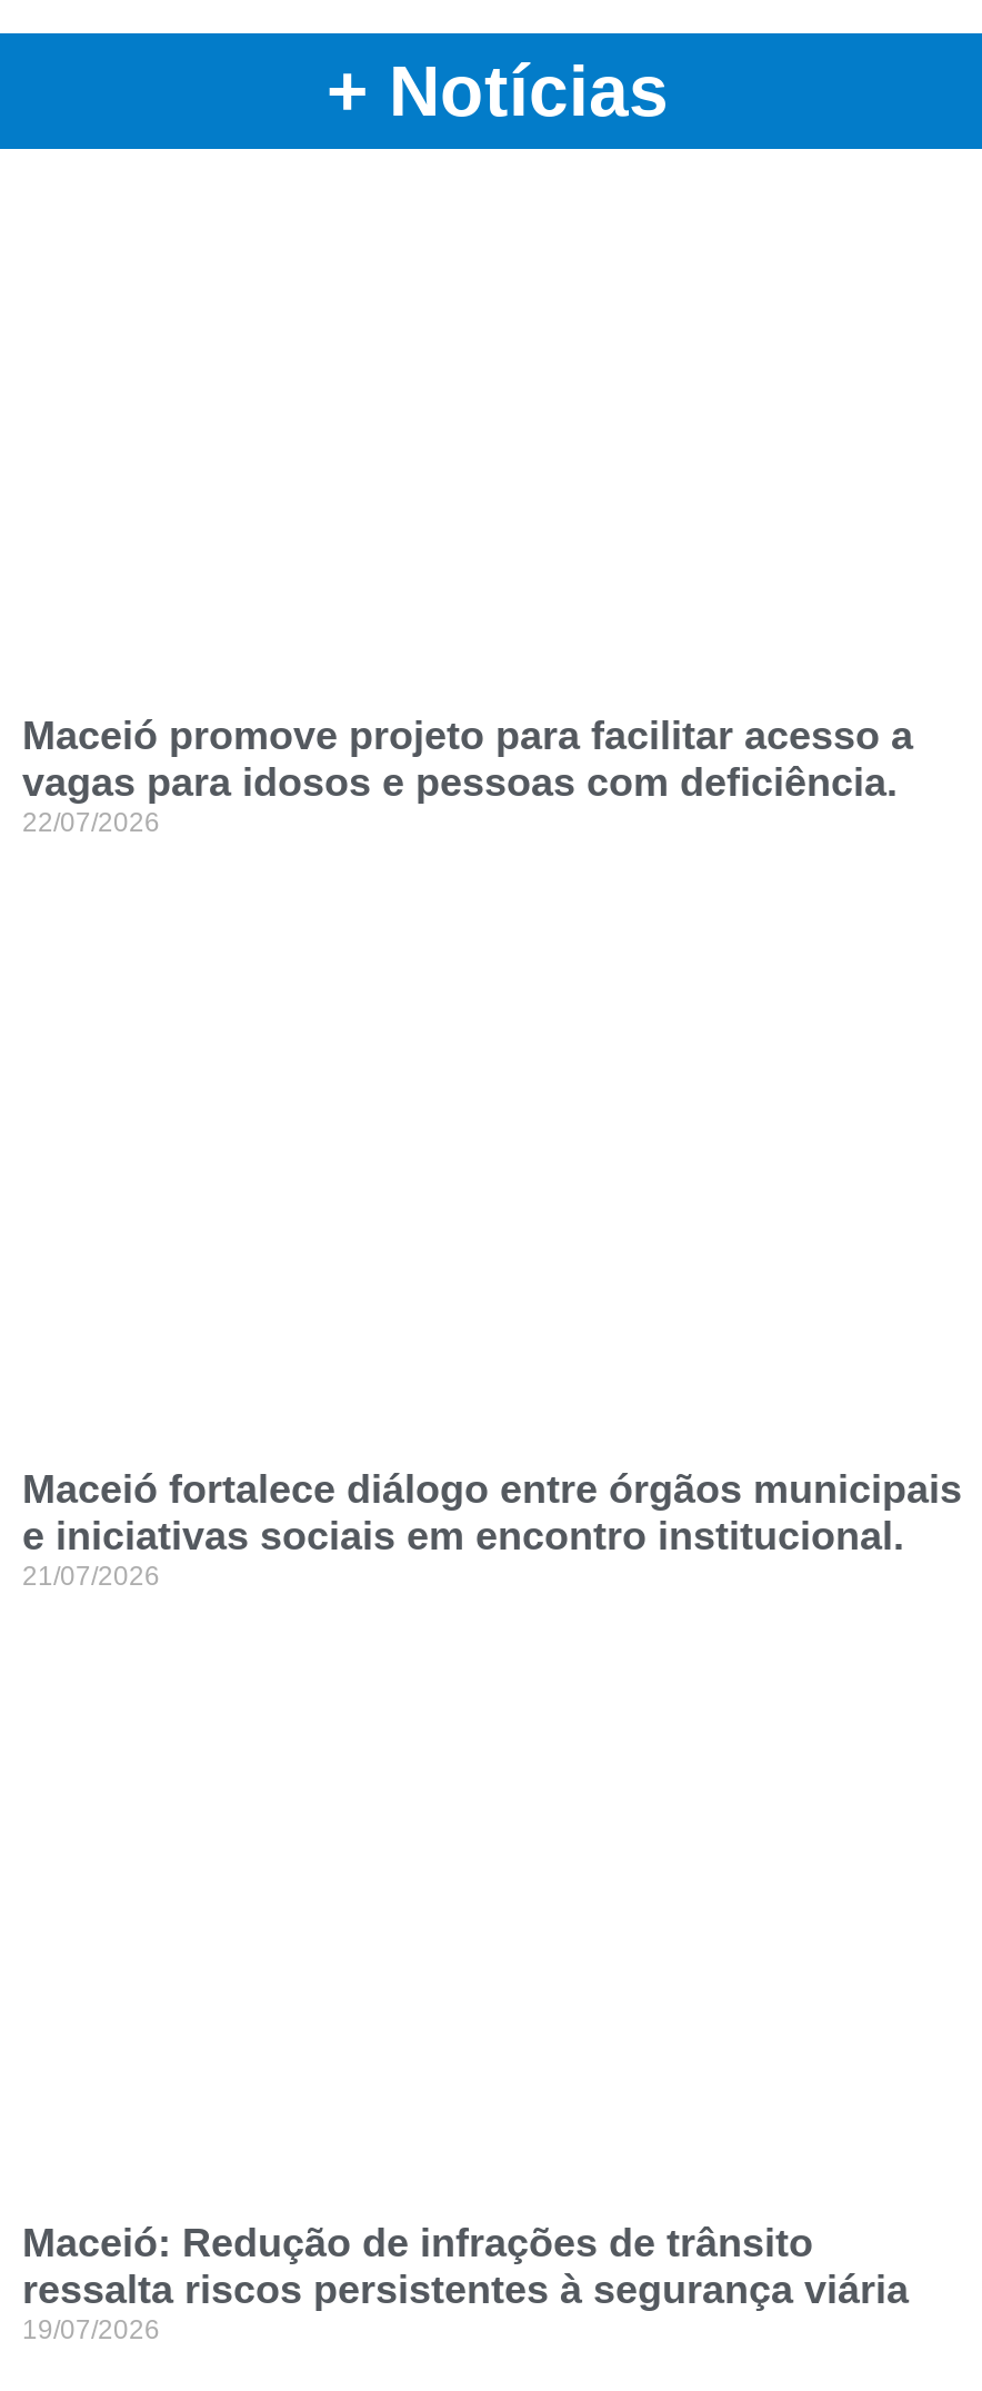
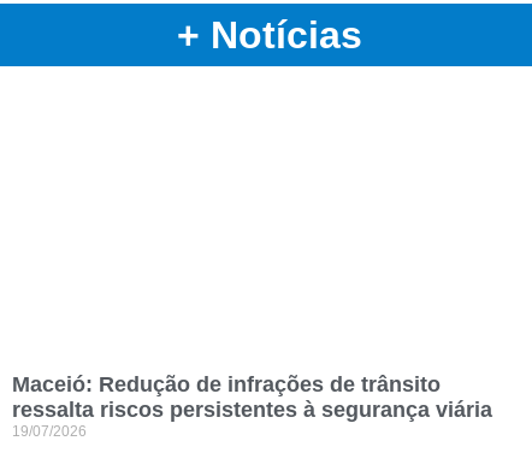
- Maceió promove projeto para facilitar acesso a
- vagas para idosos e pessoas com deficiência.
- 22/07/2026

- Maceió fortalece diálogo entre órgãos municipais
- e iniciativas sociais em encontro institucional.
- 21/07/2026
